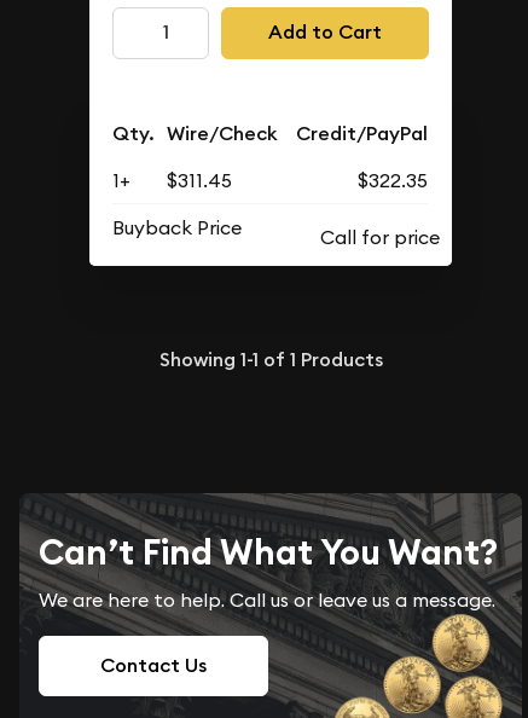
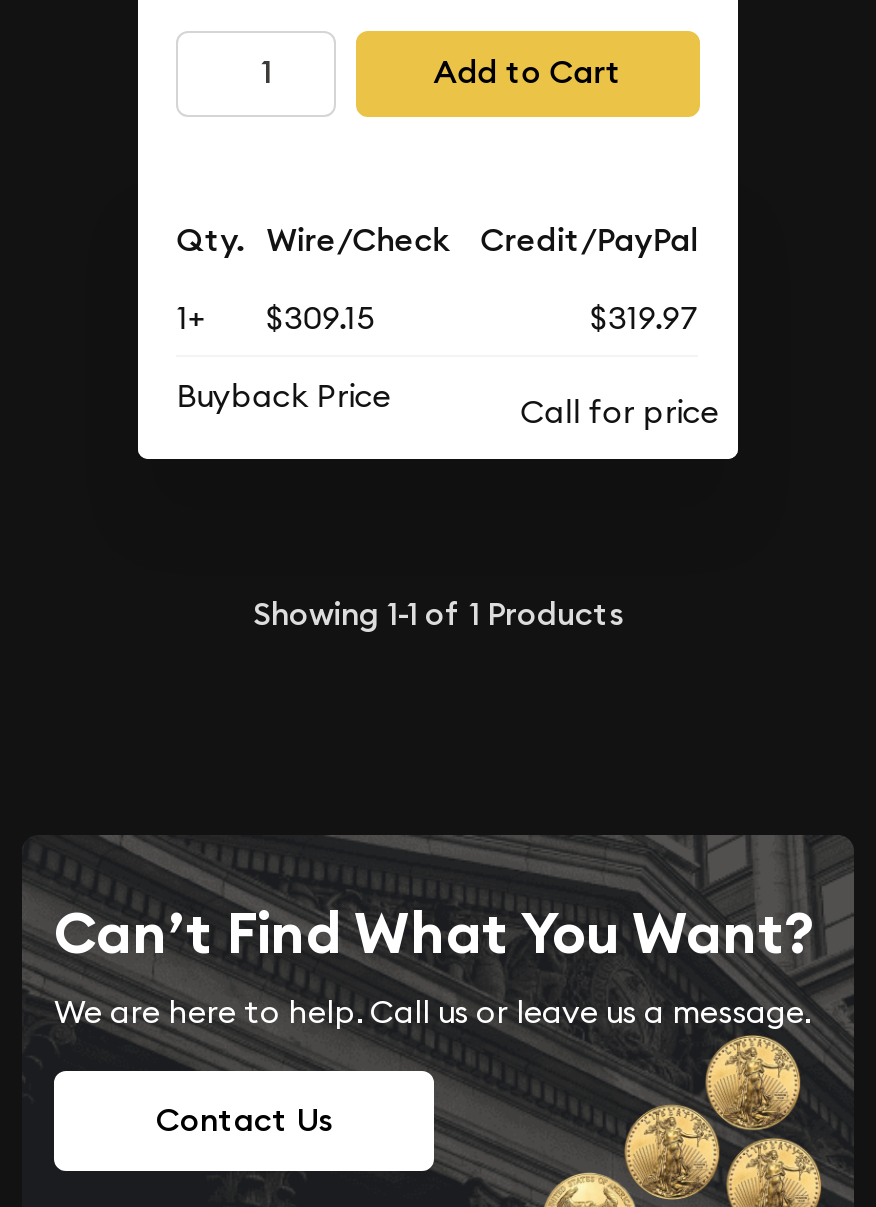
- 1+ $311.45
+ 1+ $309.15

- $322.35
+ $319.97
